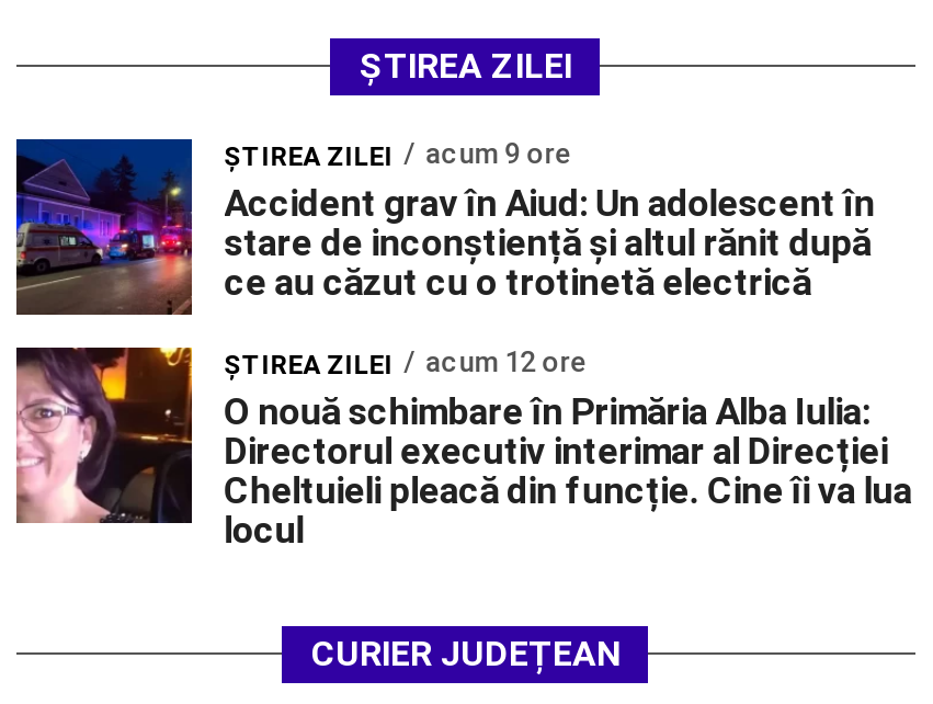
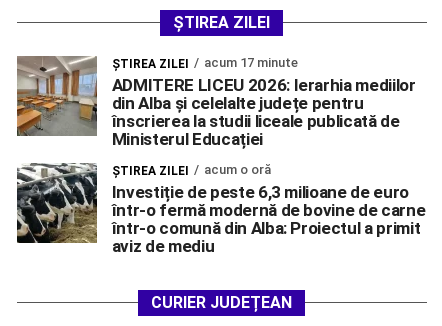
- [image]
- acum 9 ore
- Accident grav în Aiud: Un adolescent în
- stare de inconștiență și altul rănit după
- ce au căzut cu o trotinetă electrică
+ [image]
+ acum 17 minute
+ ADMITERE LICEU 2026: Ierarhia mediilor
+ din Alba și celelalte județe pentru
+ înscrierea la studii liceale publicată de
+ Ministerul Educației

- [image]
- acum 12 ore
- O nouă schimbare în Primăria Alba Iulia:
- Directorul executiv interimar al Direcției
- Cheltuieli pleacă din funcție. Cine îi va lua
- locul
+ [image]
+ acum o oră
+ Investiție de peste 6,3 milioane de euro
+ într-o fermă modernă de bovine de carne
+ într-o comună din Alba: Proiectul a primit
+ aviz de mediu
